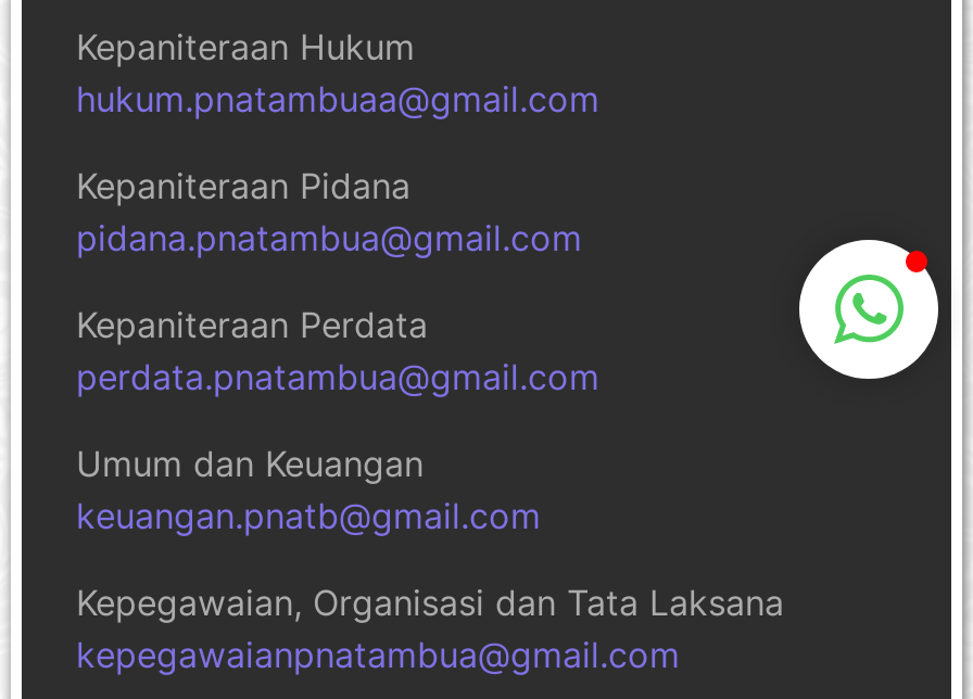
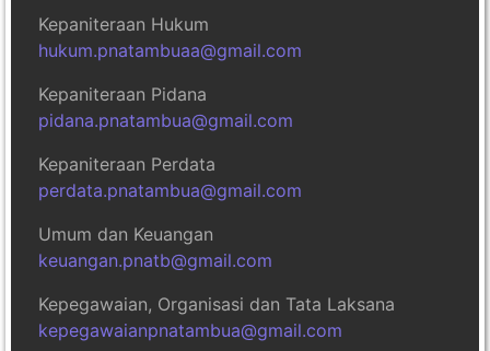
- [image]
